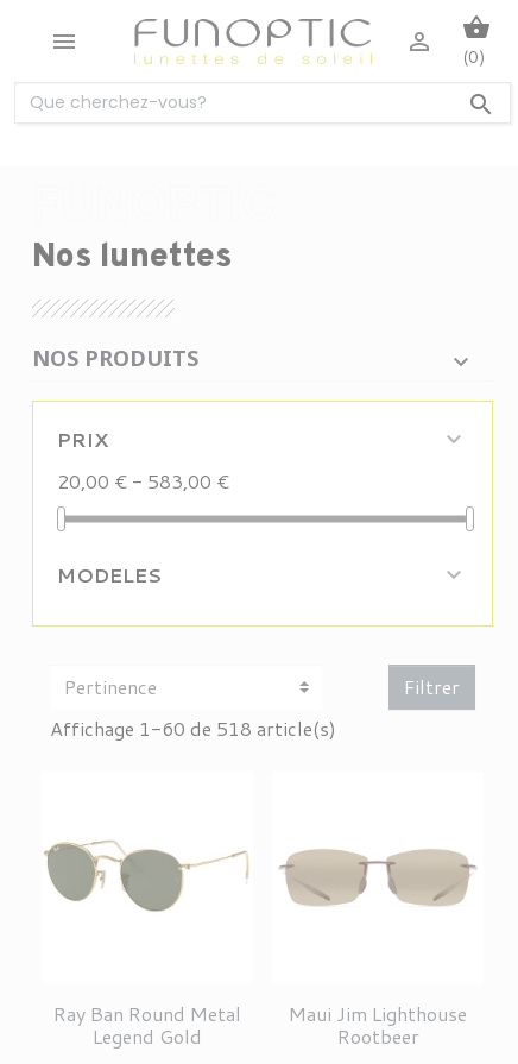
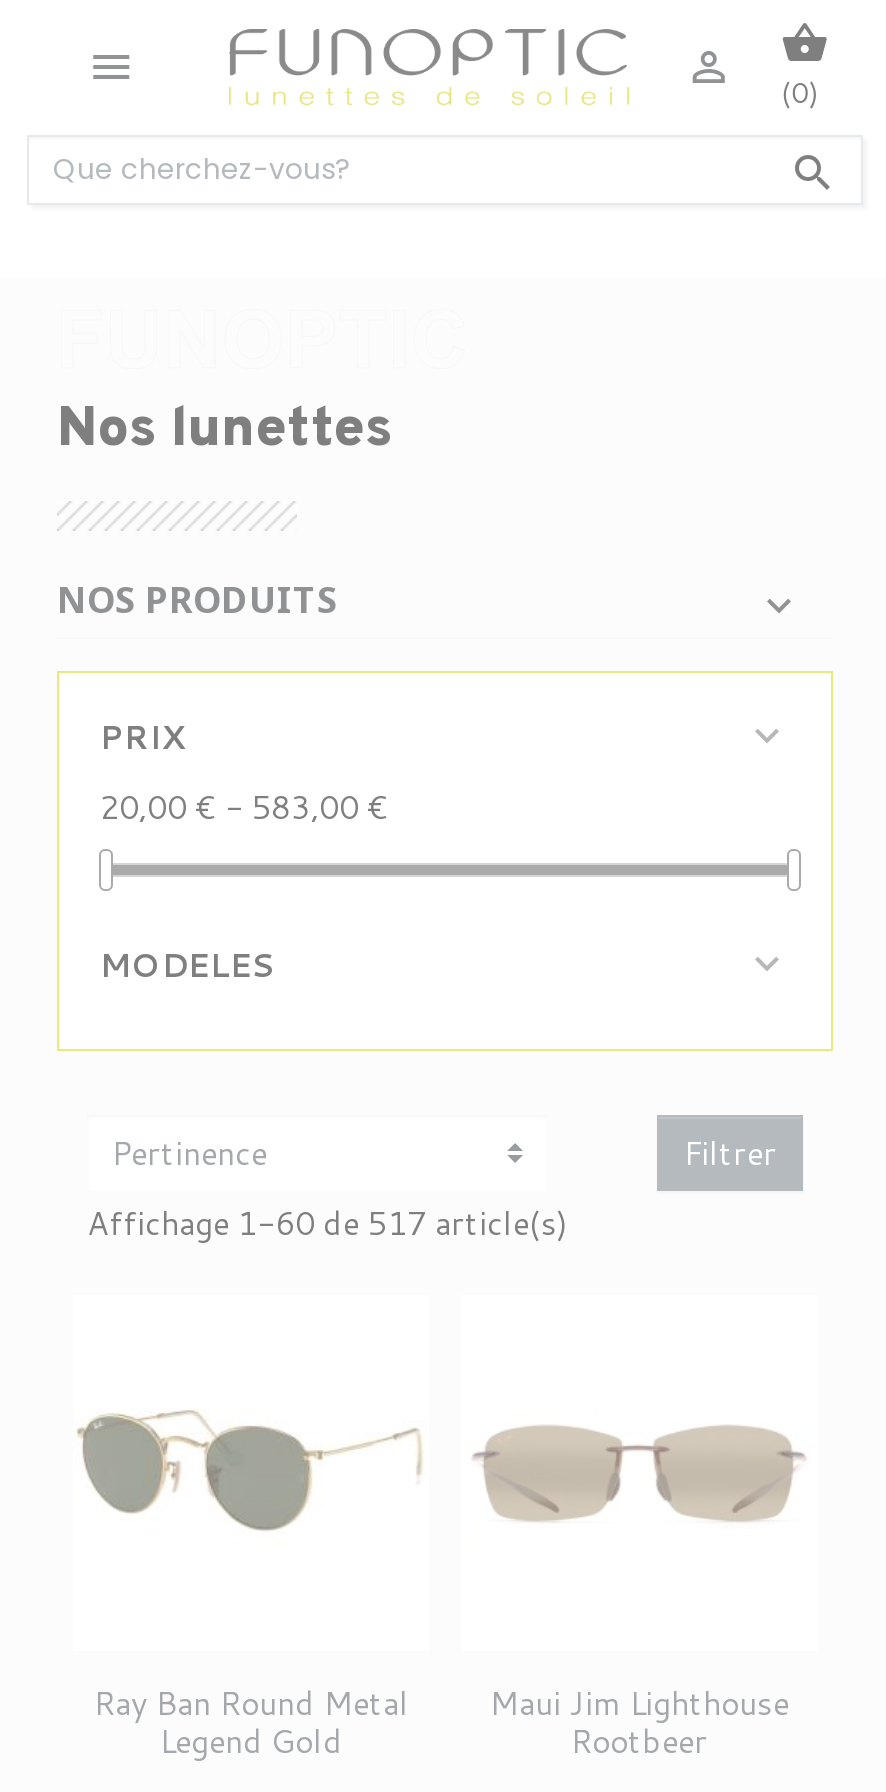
- Affichage 1-60 de 518 article(s)
+ Affichage 1-60 de 517 article(s)
